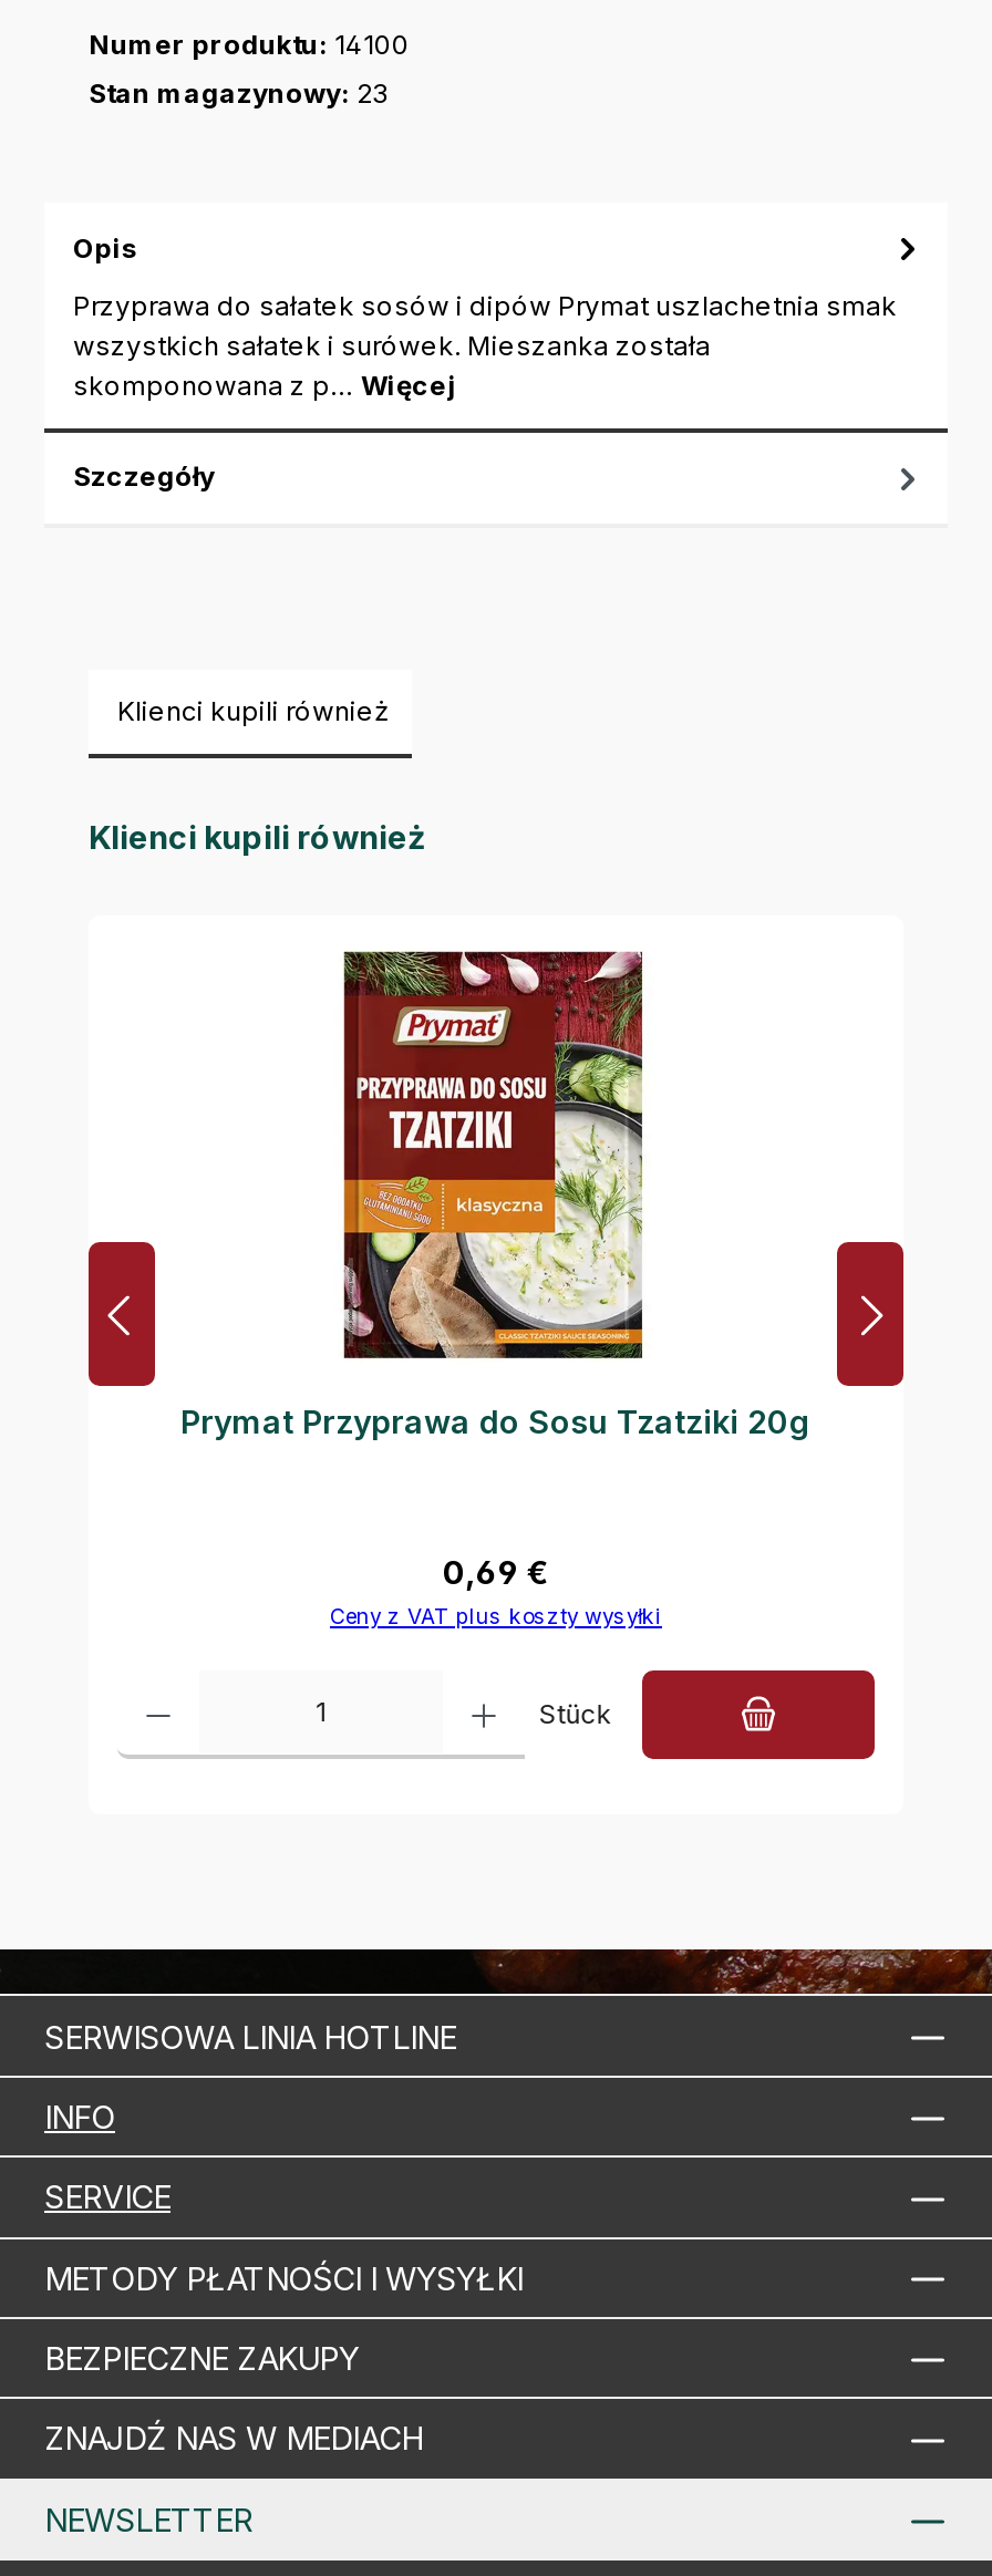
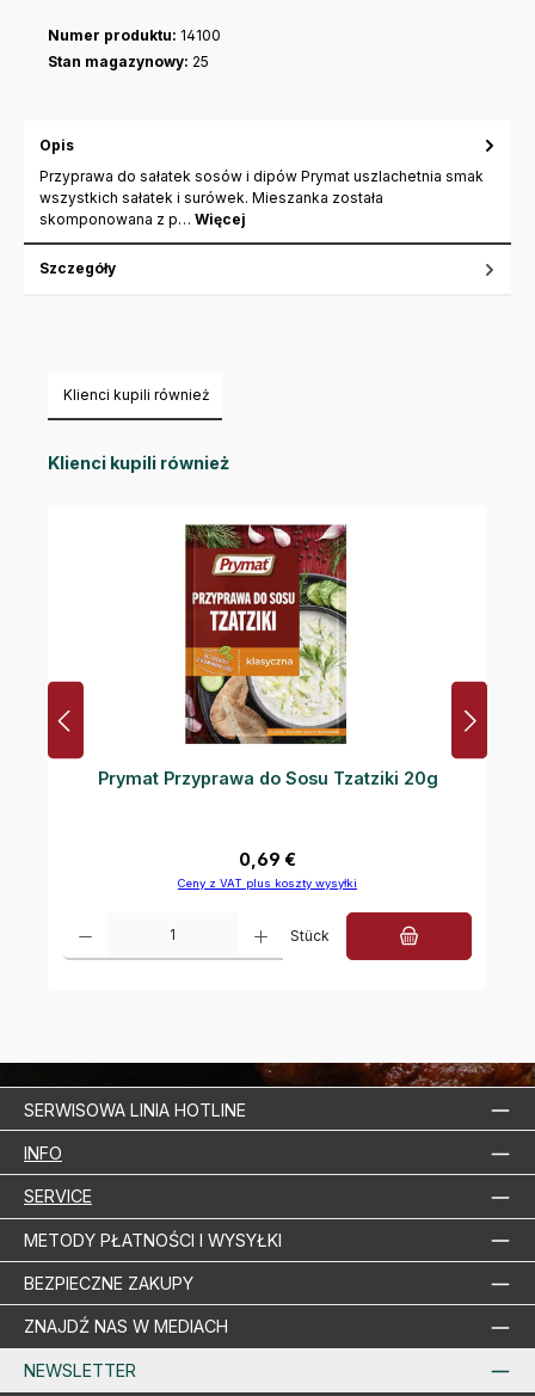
- Stan magazynowy: 23
+ Stan magazynowy: 25
